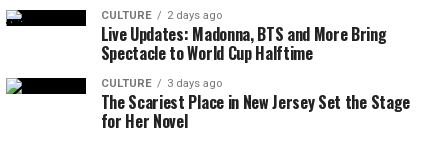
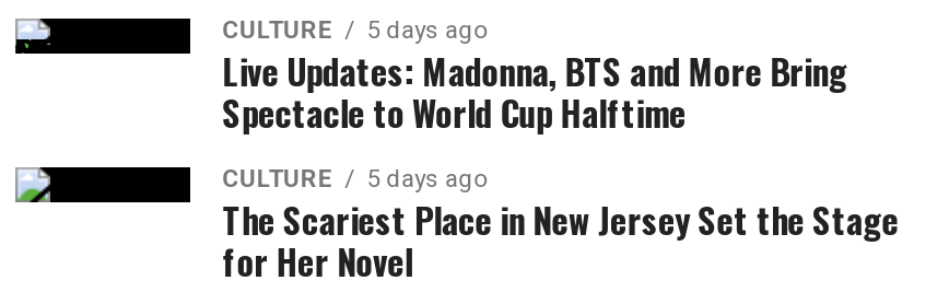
- CULTURE 2 days ago
+ CULTURE 5 days ago

- CULTURE 3 days ago
+ CULTURE 5 days ago
